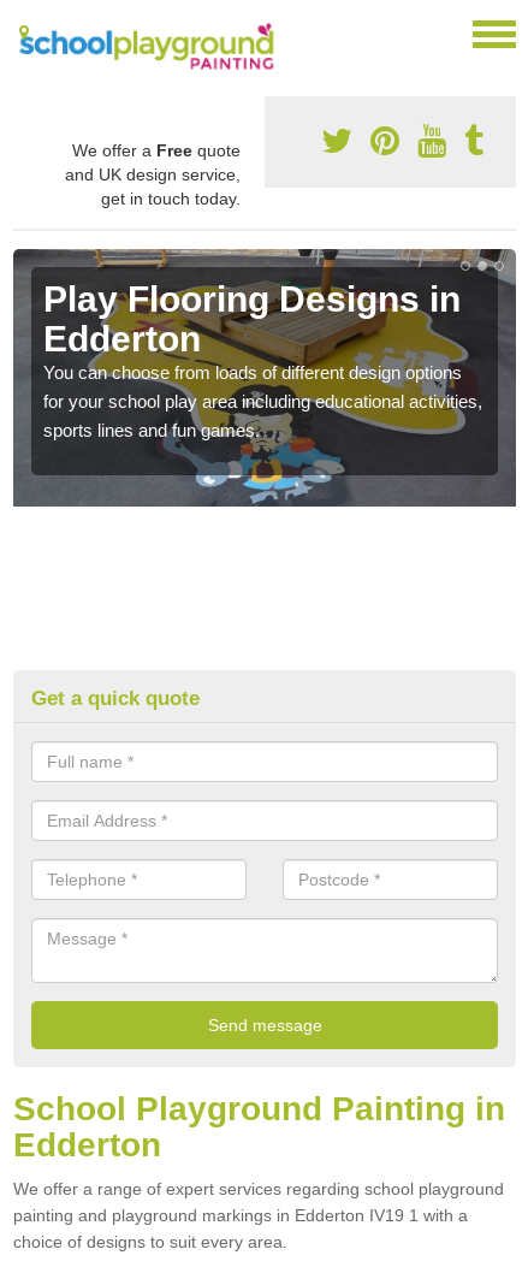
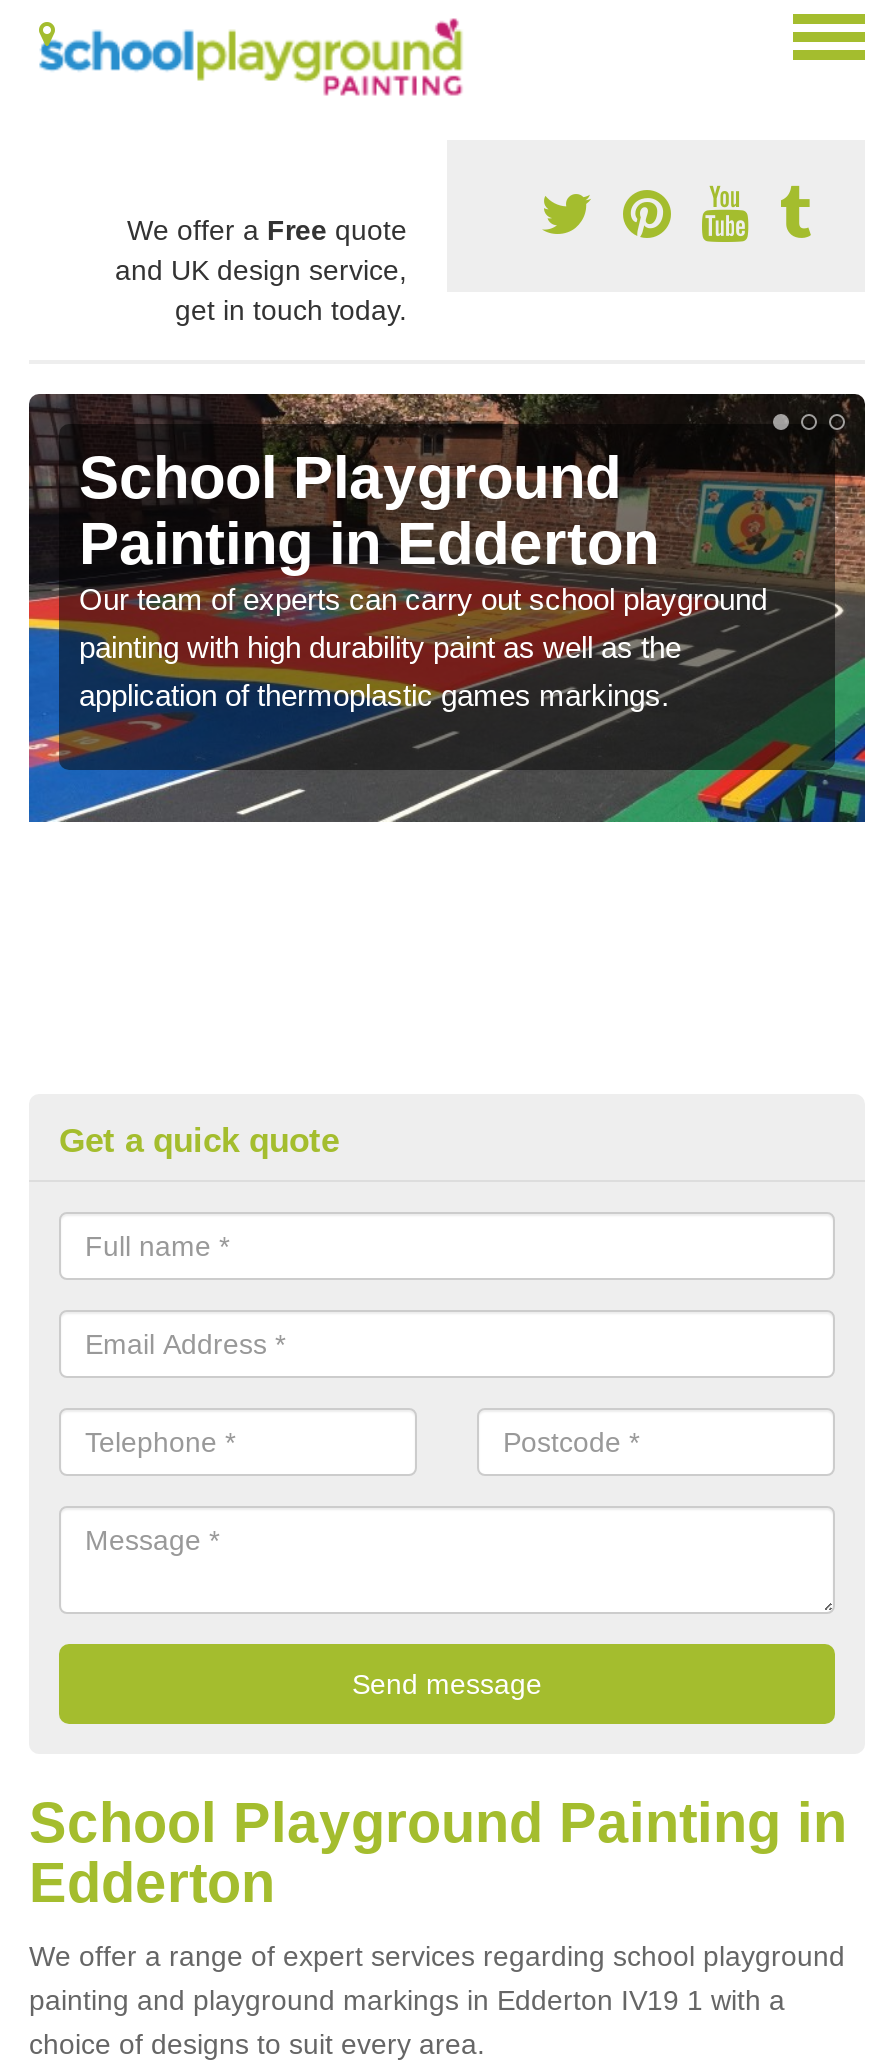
- [image]
- Play Flooring Designs in
- Edderton
- You can choose from loads of different design options
- for your school play area including educational activities,
- sports lines and fun games.
+ [image]
+ School Playground
+ Painting in Edderton
+ Our team of experts can carry out school playground
+ painting with high durability paint as well as the
+ application of thermoplastic games markings.
